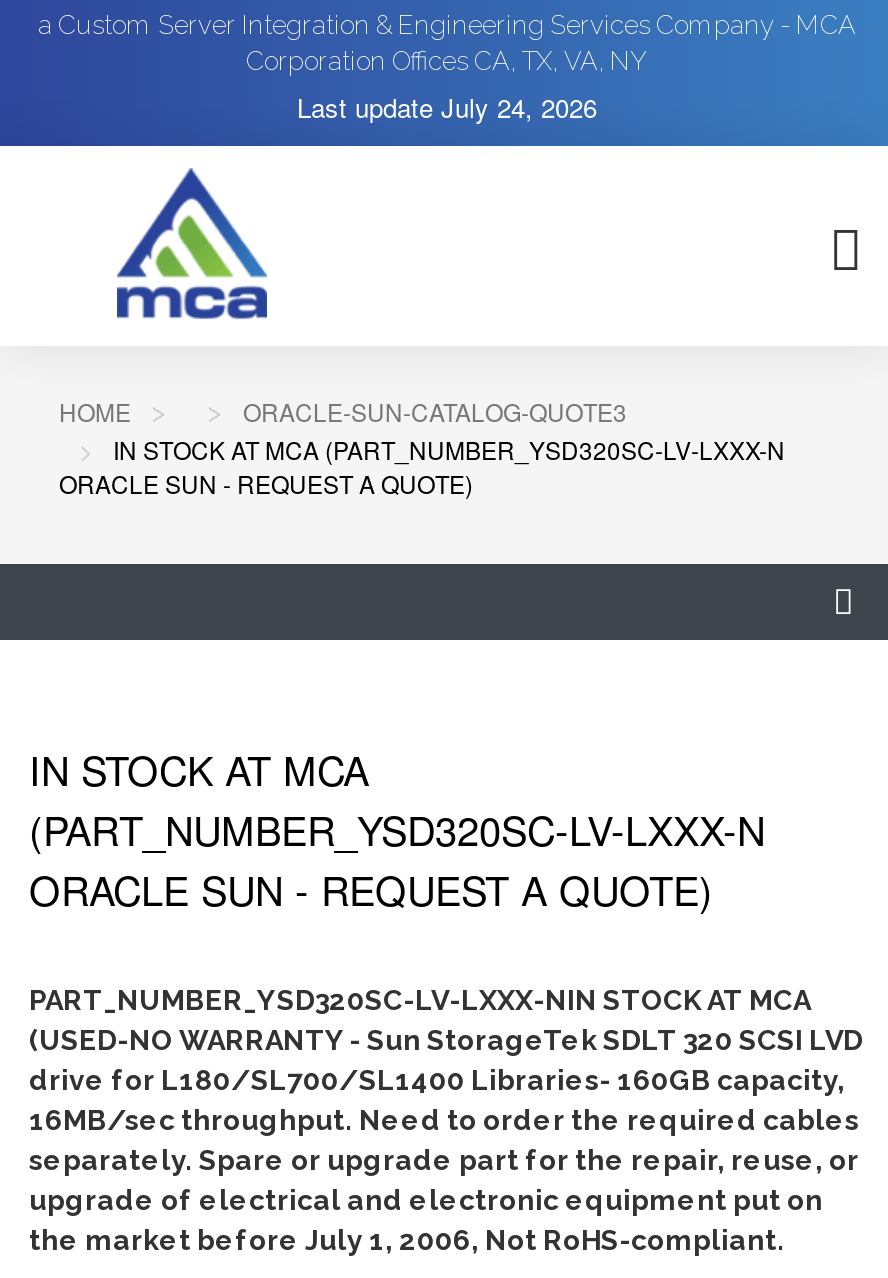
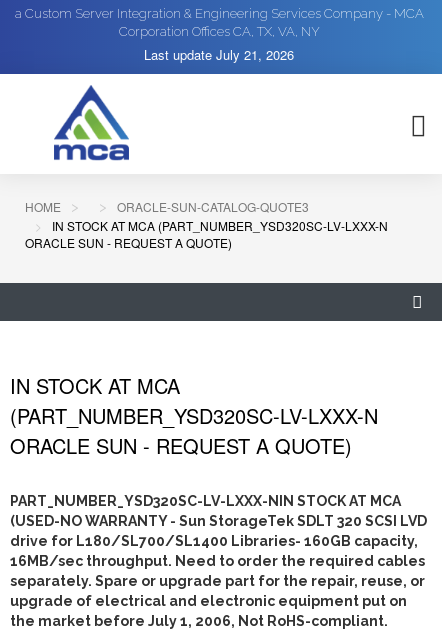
- Last update July 24, 2026
+ Last update July 21, 2026
